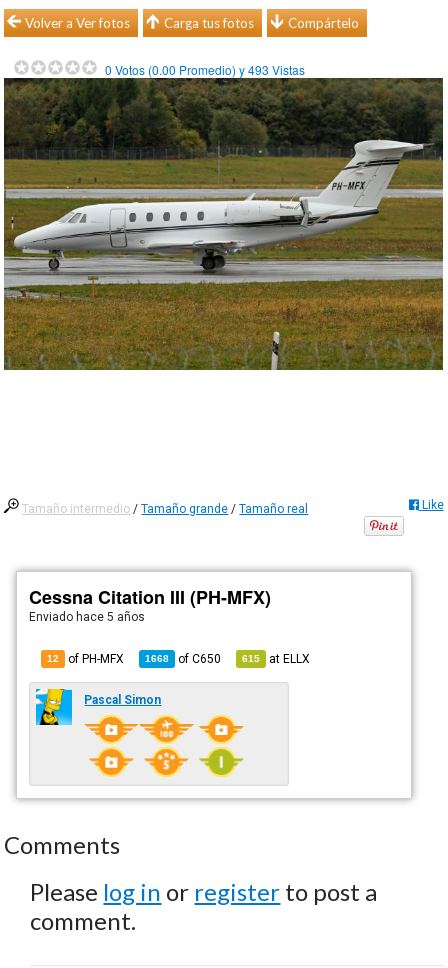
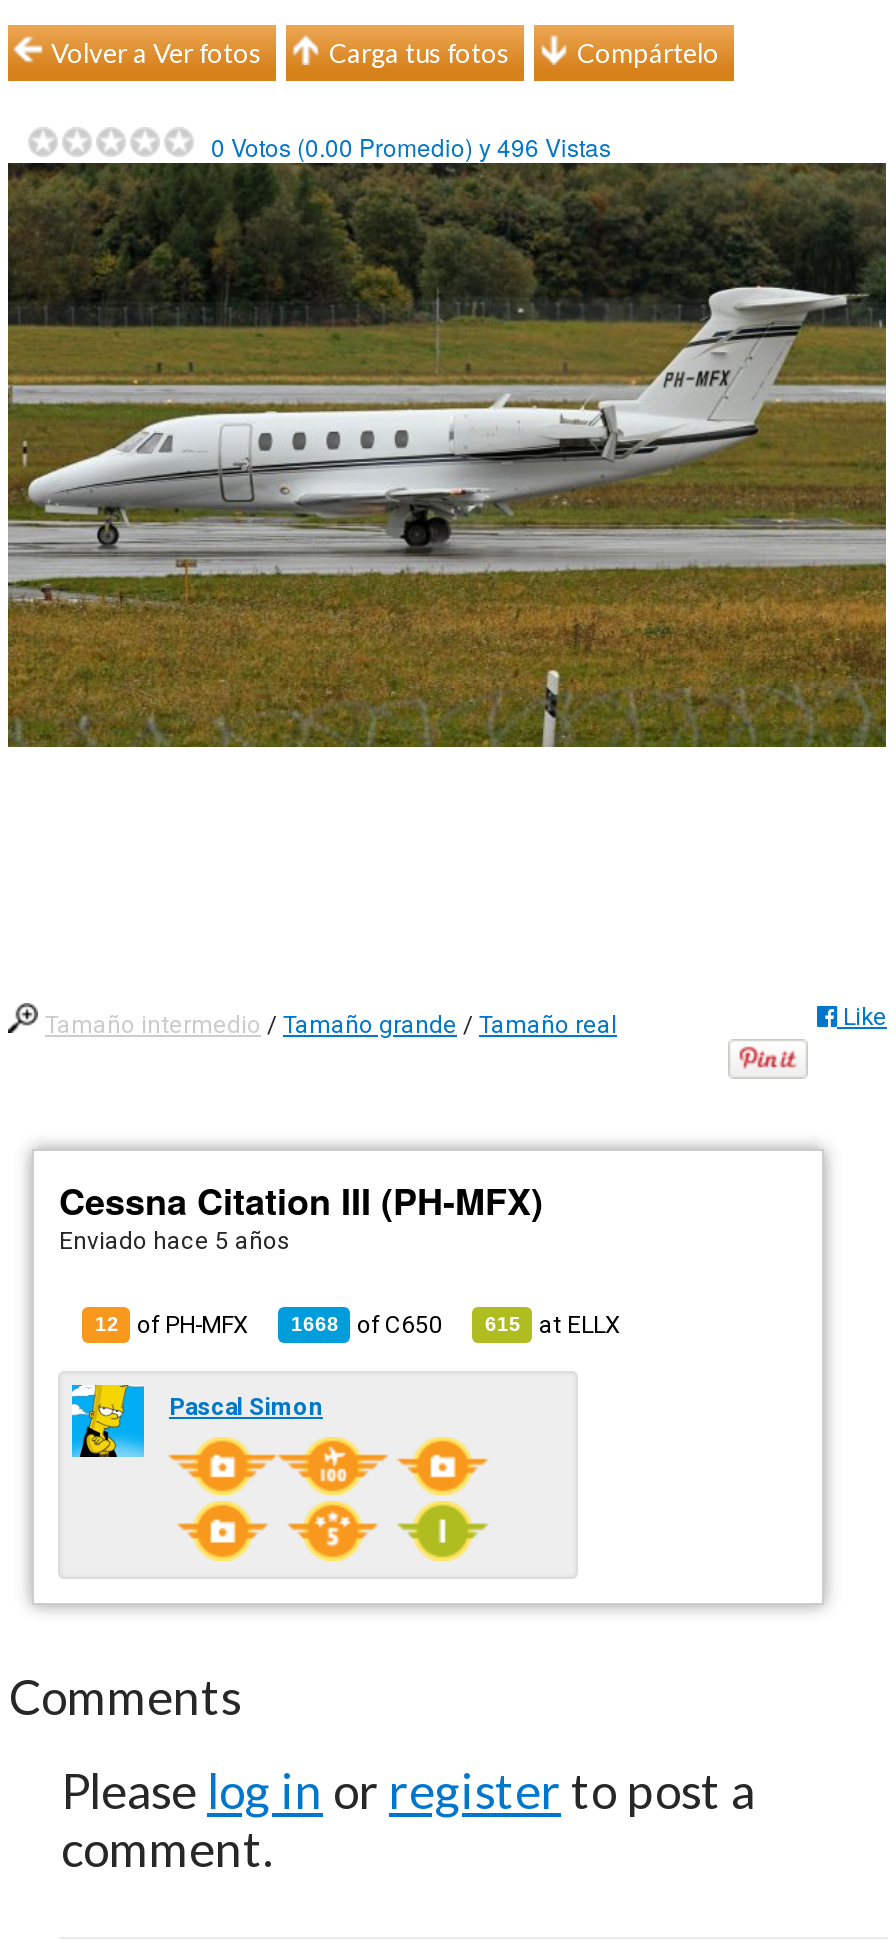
- 0 Votos (0.00 Promedio) y 493 Vistas
+ 0 Votos (0.00 Promedio) y 496 Vistas
